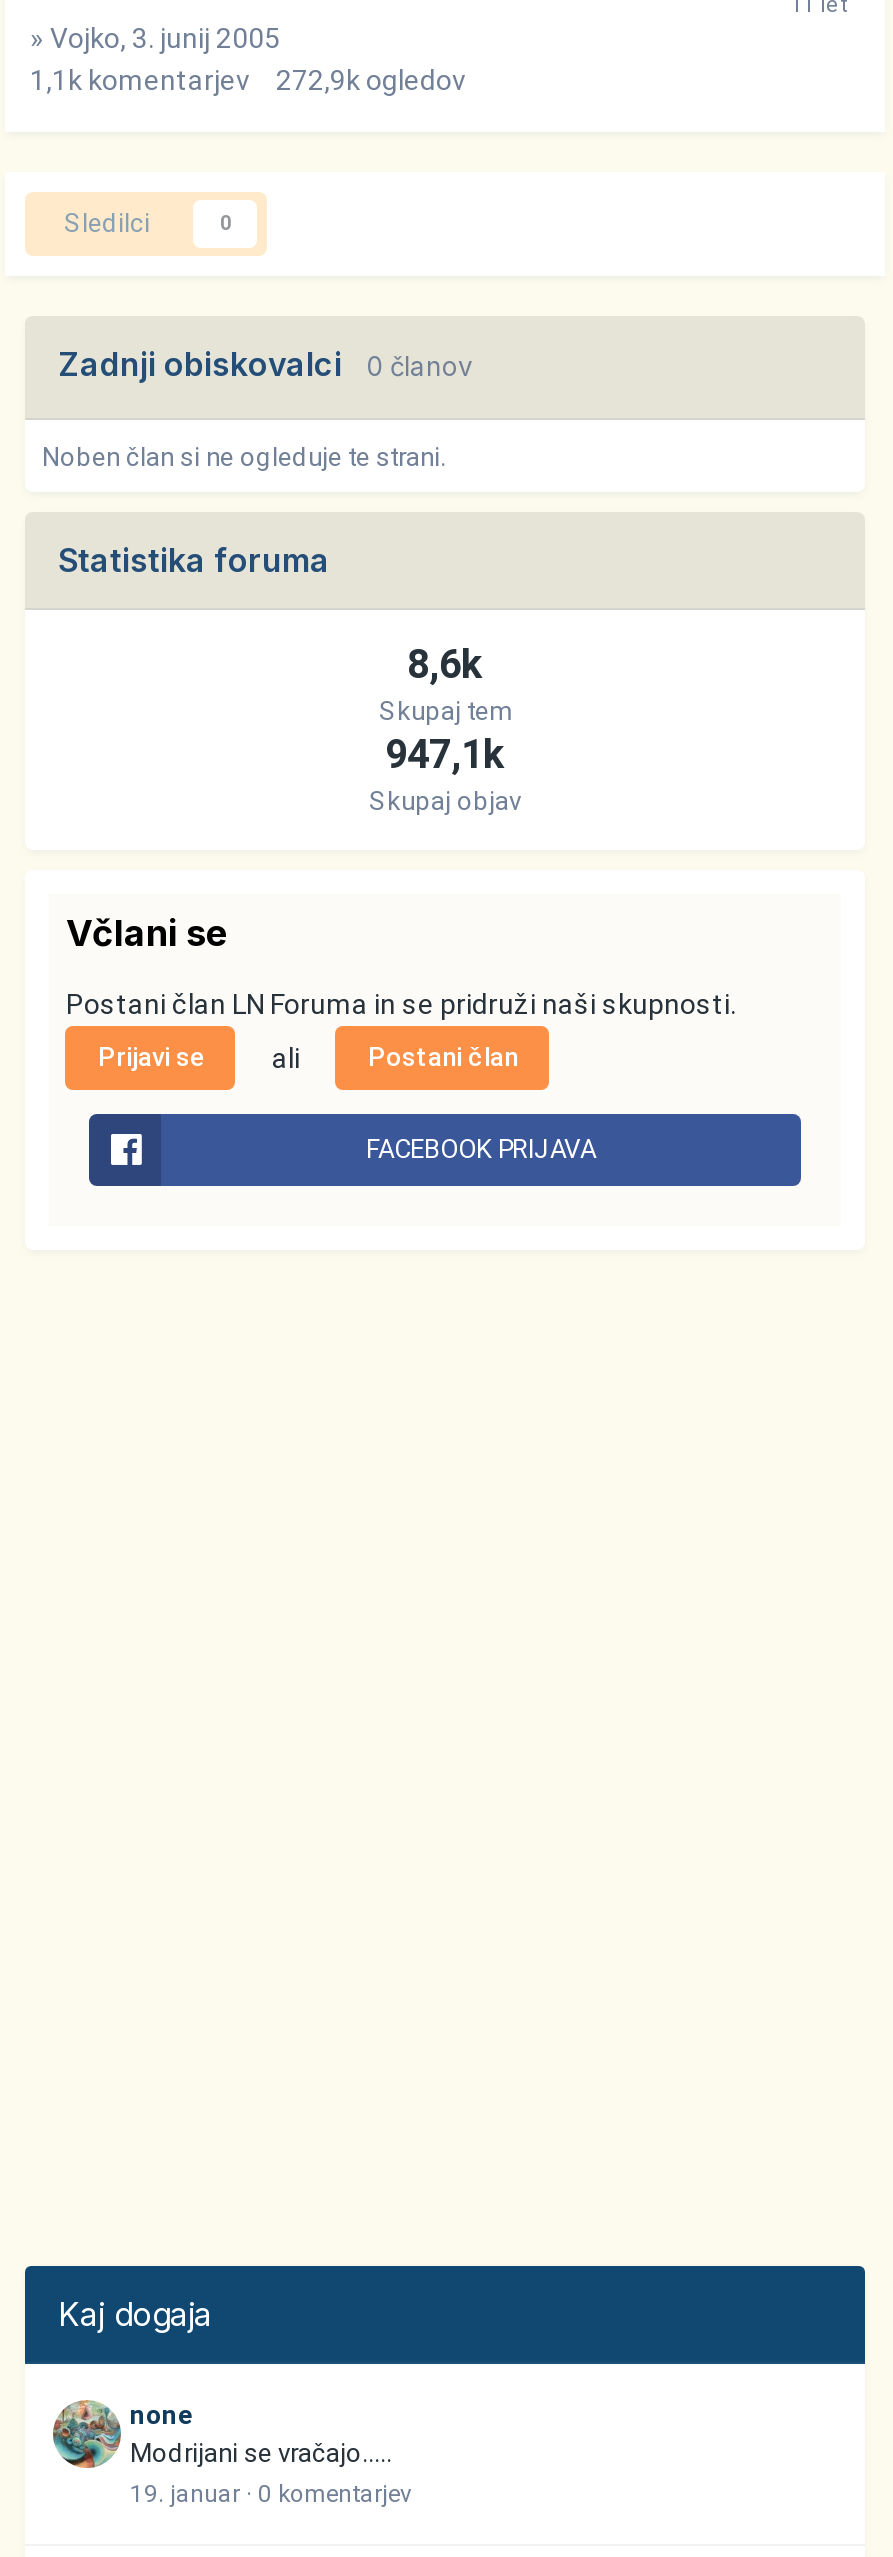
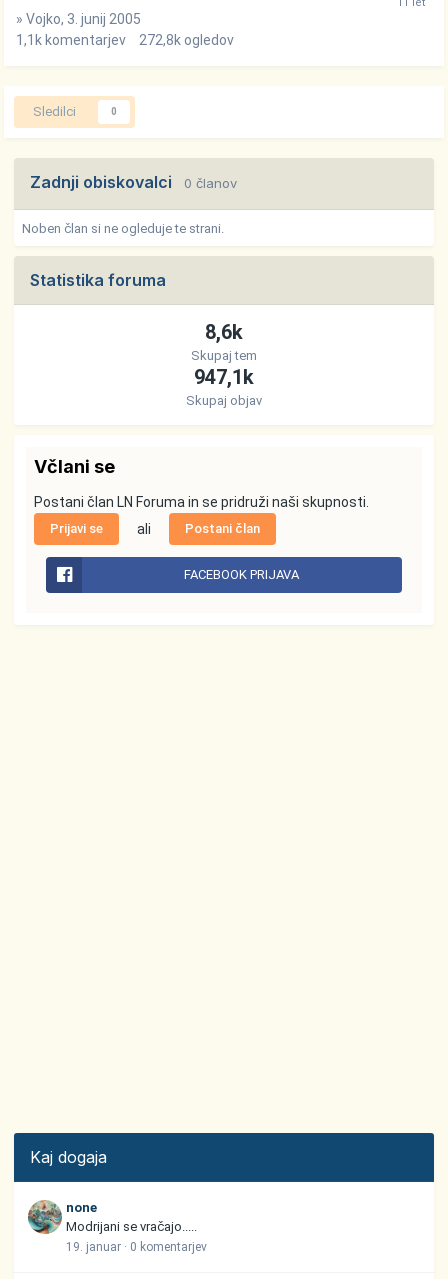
- 1,1k komentarjev 272,9k ogledov
+ 1,1k komentarjev 272,8k ogledov
